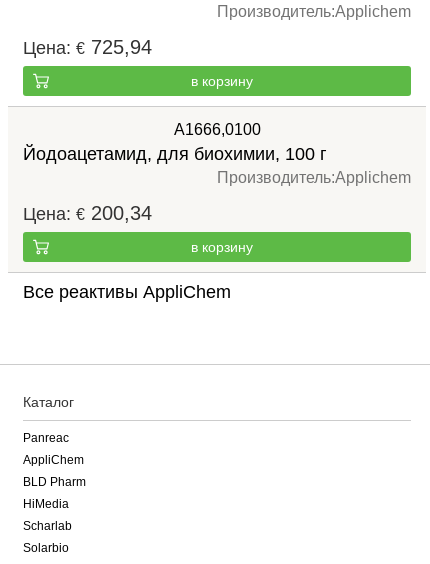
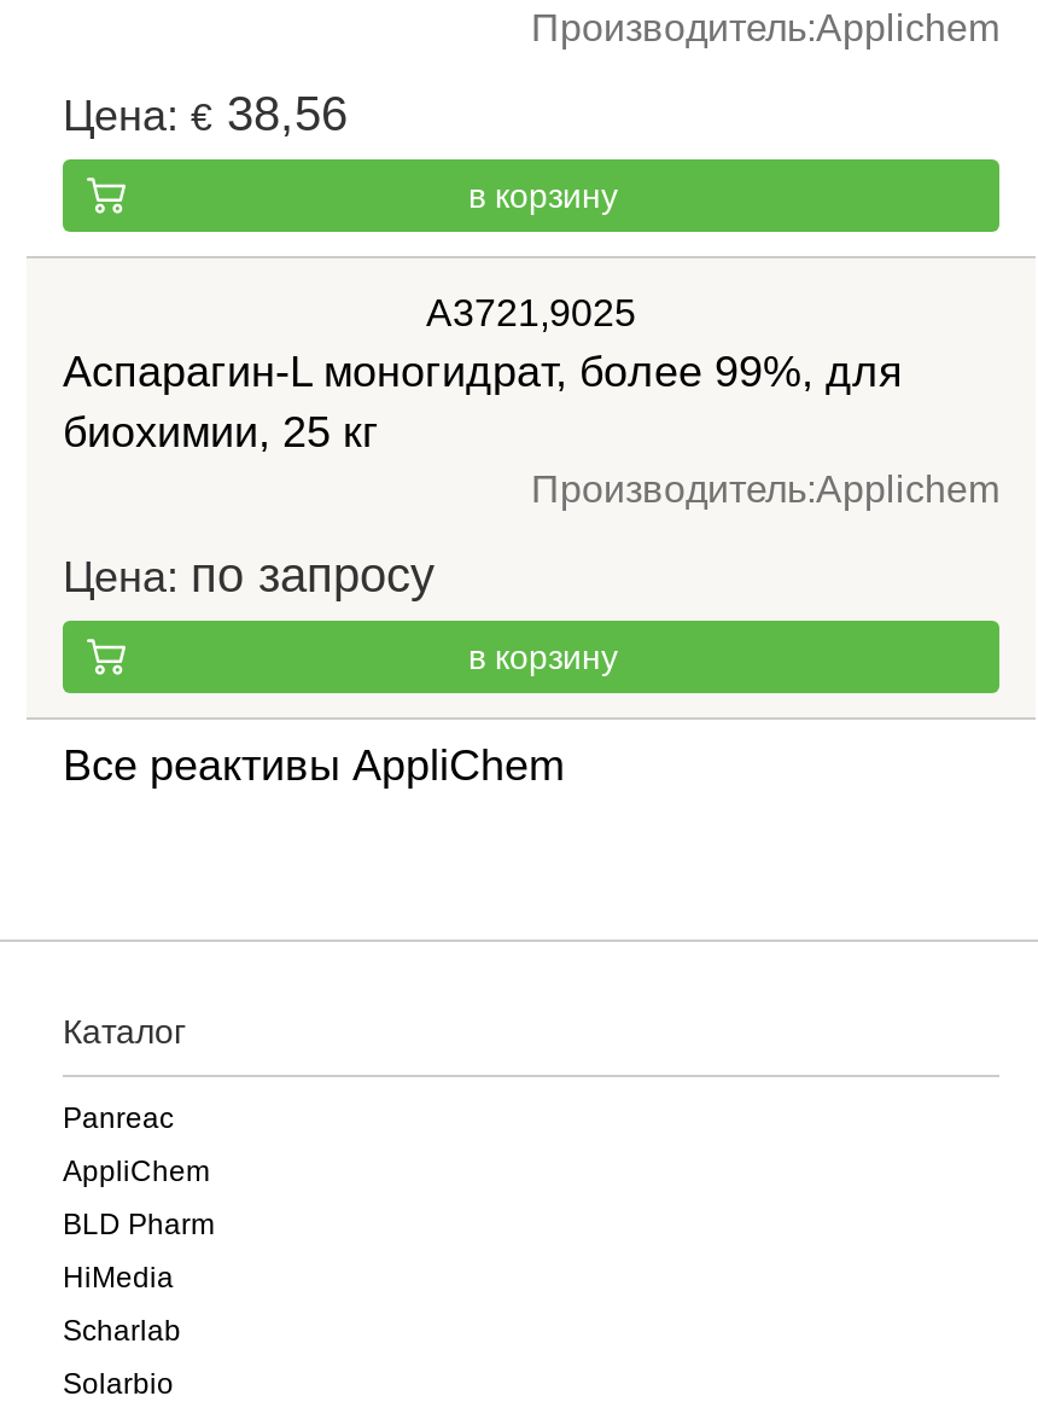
- Цена: €725,94
+ Цена: €38,56

- A1666,0100
- Йодоацетамид, для биохимии, 100 г
+ A3721,9025
+ Аспарагин-L моногидрат, более 99%, для
+ биохимии, 25 кг

- Цена: €200,34
+ Цена: по запросу
